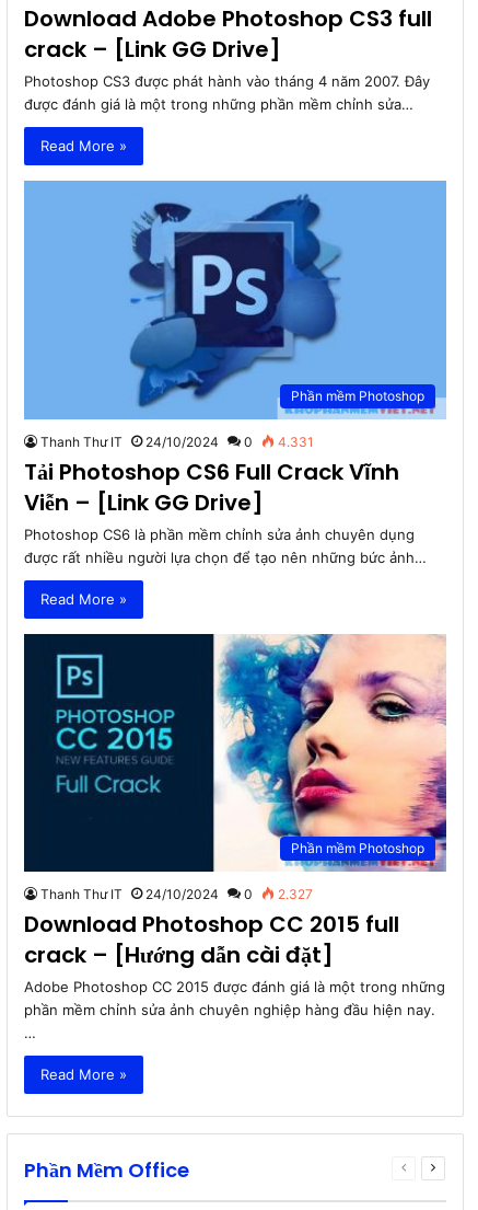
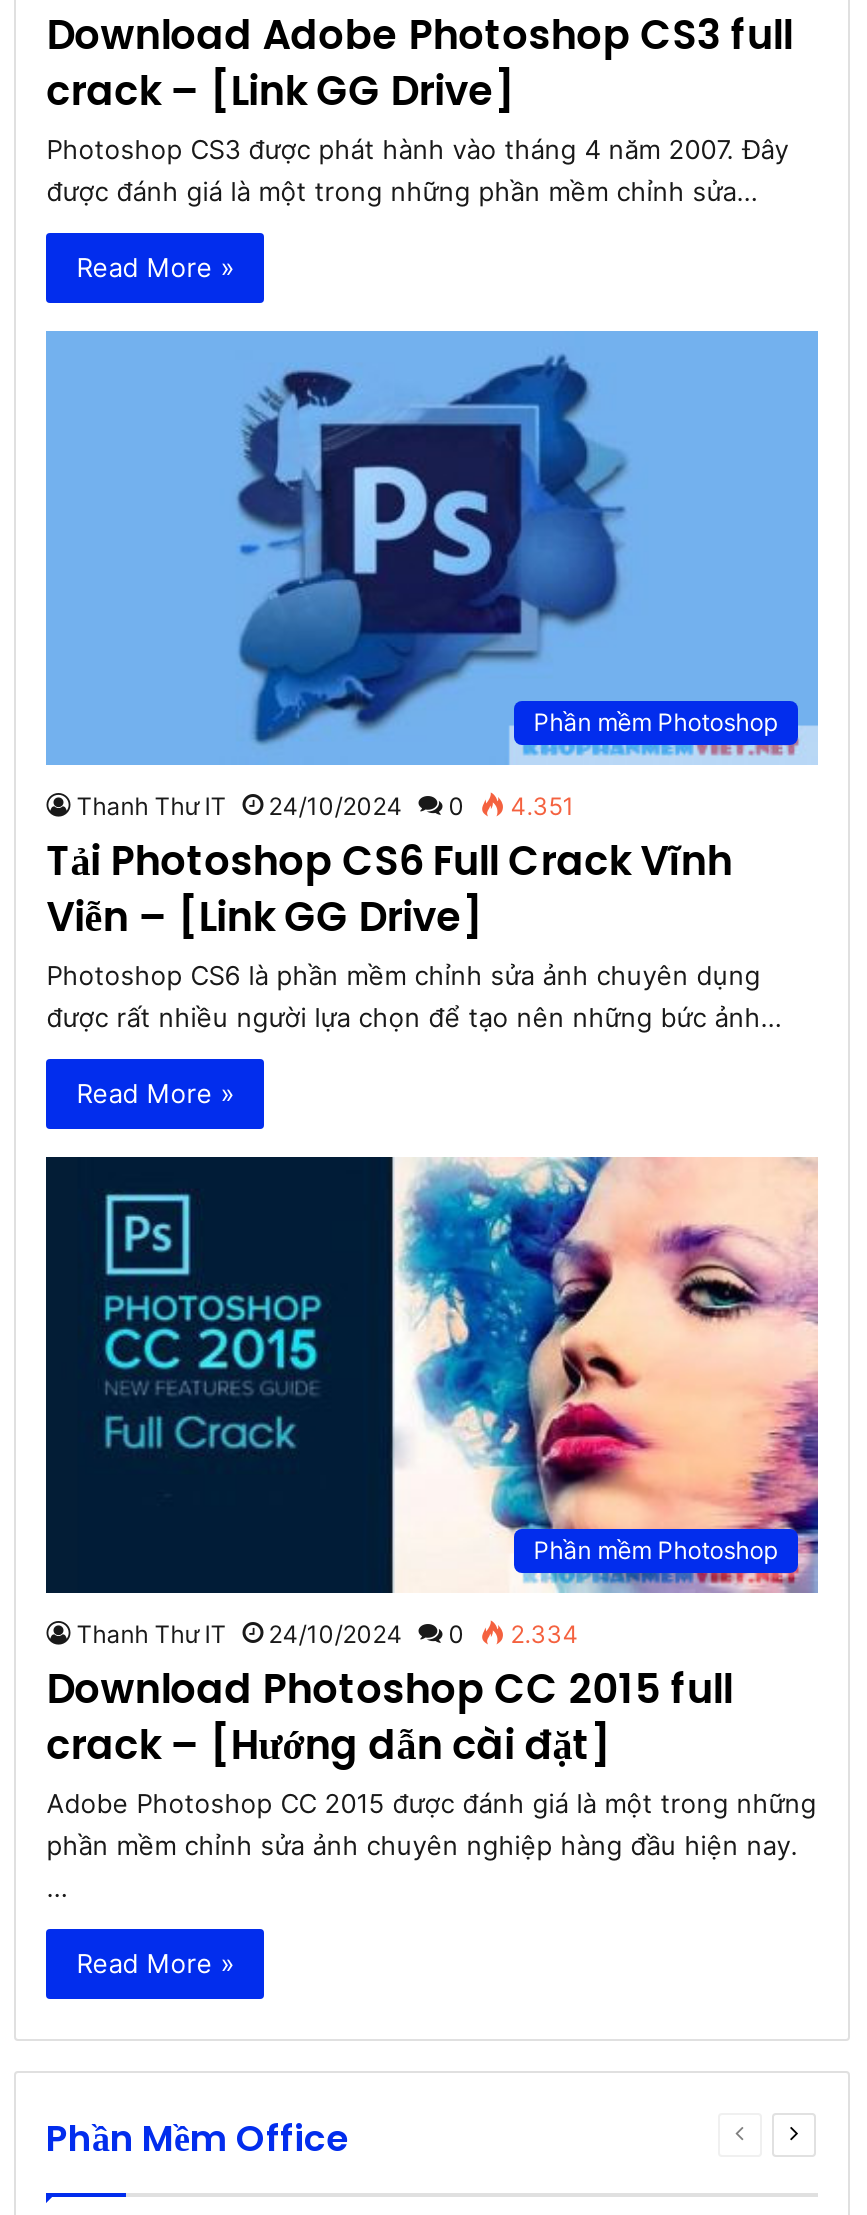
- Thanh Thư IT 24/10/2024 0 4.331
+ Thanh Thư IT 24/10/2024 0 4.351

- Thanh Thư IT 24/10/2024 0 2.327
+ Thanh Thư IT 24/10/2024 0 2.334
